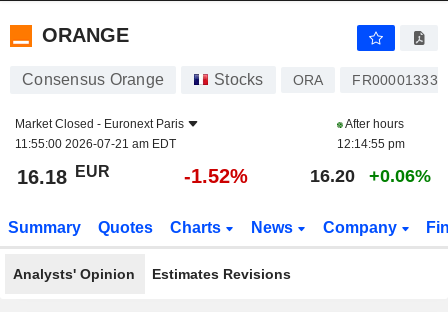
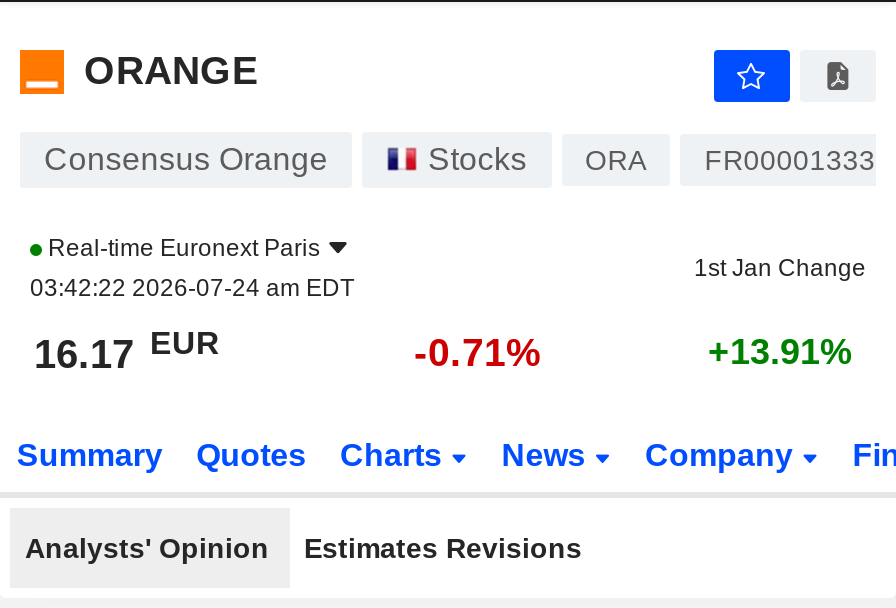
- Market Closed - Euronext Paris
- 11:55:00 2026-07-21 am EDT
+ Real-time Euronext Paris
+ 03:42:22 2026-07-24 am EDT

- After hours
- 12:14:55 pm
+ 1st Jan Change

- 16.18 EUR
- -1.52%
- 16.20
- +0.06%
+ 16.17 EUR
+ -0.71%
+ +13.91%
